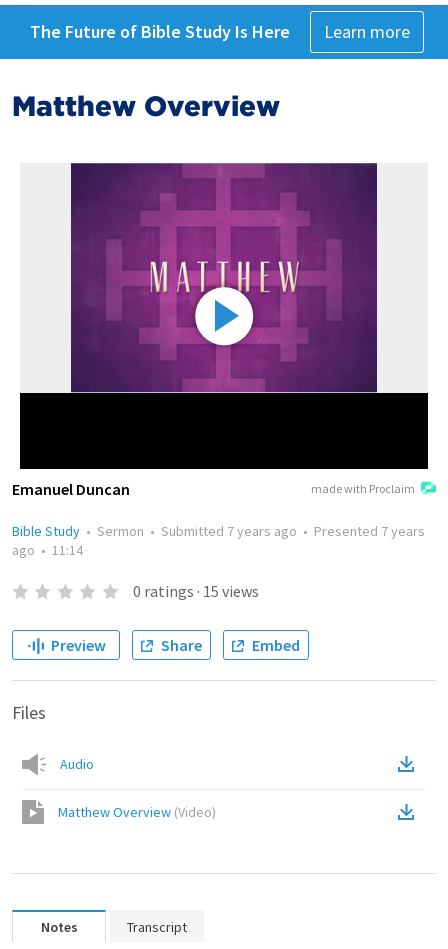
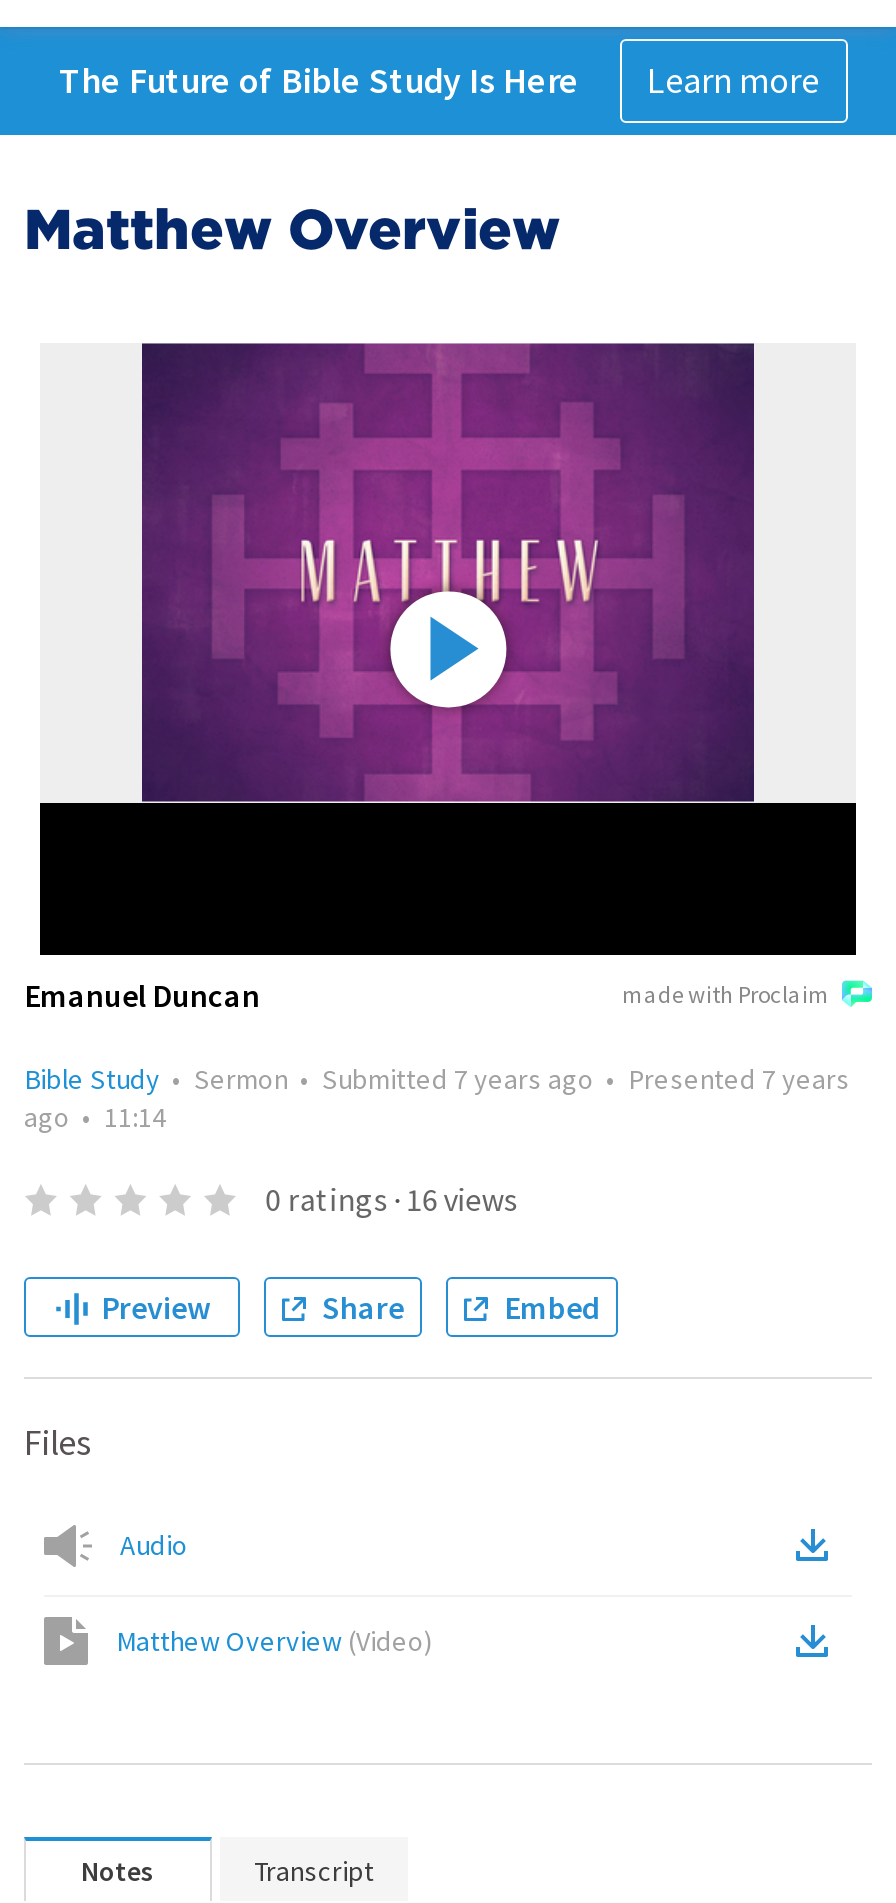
- 0 ratings · 15 views
+ 0 ratings · 16 views
